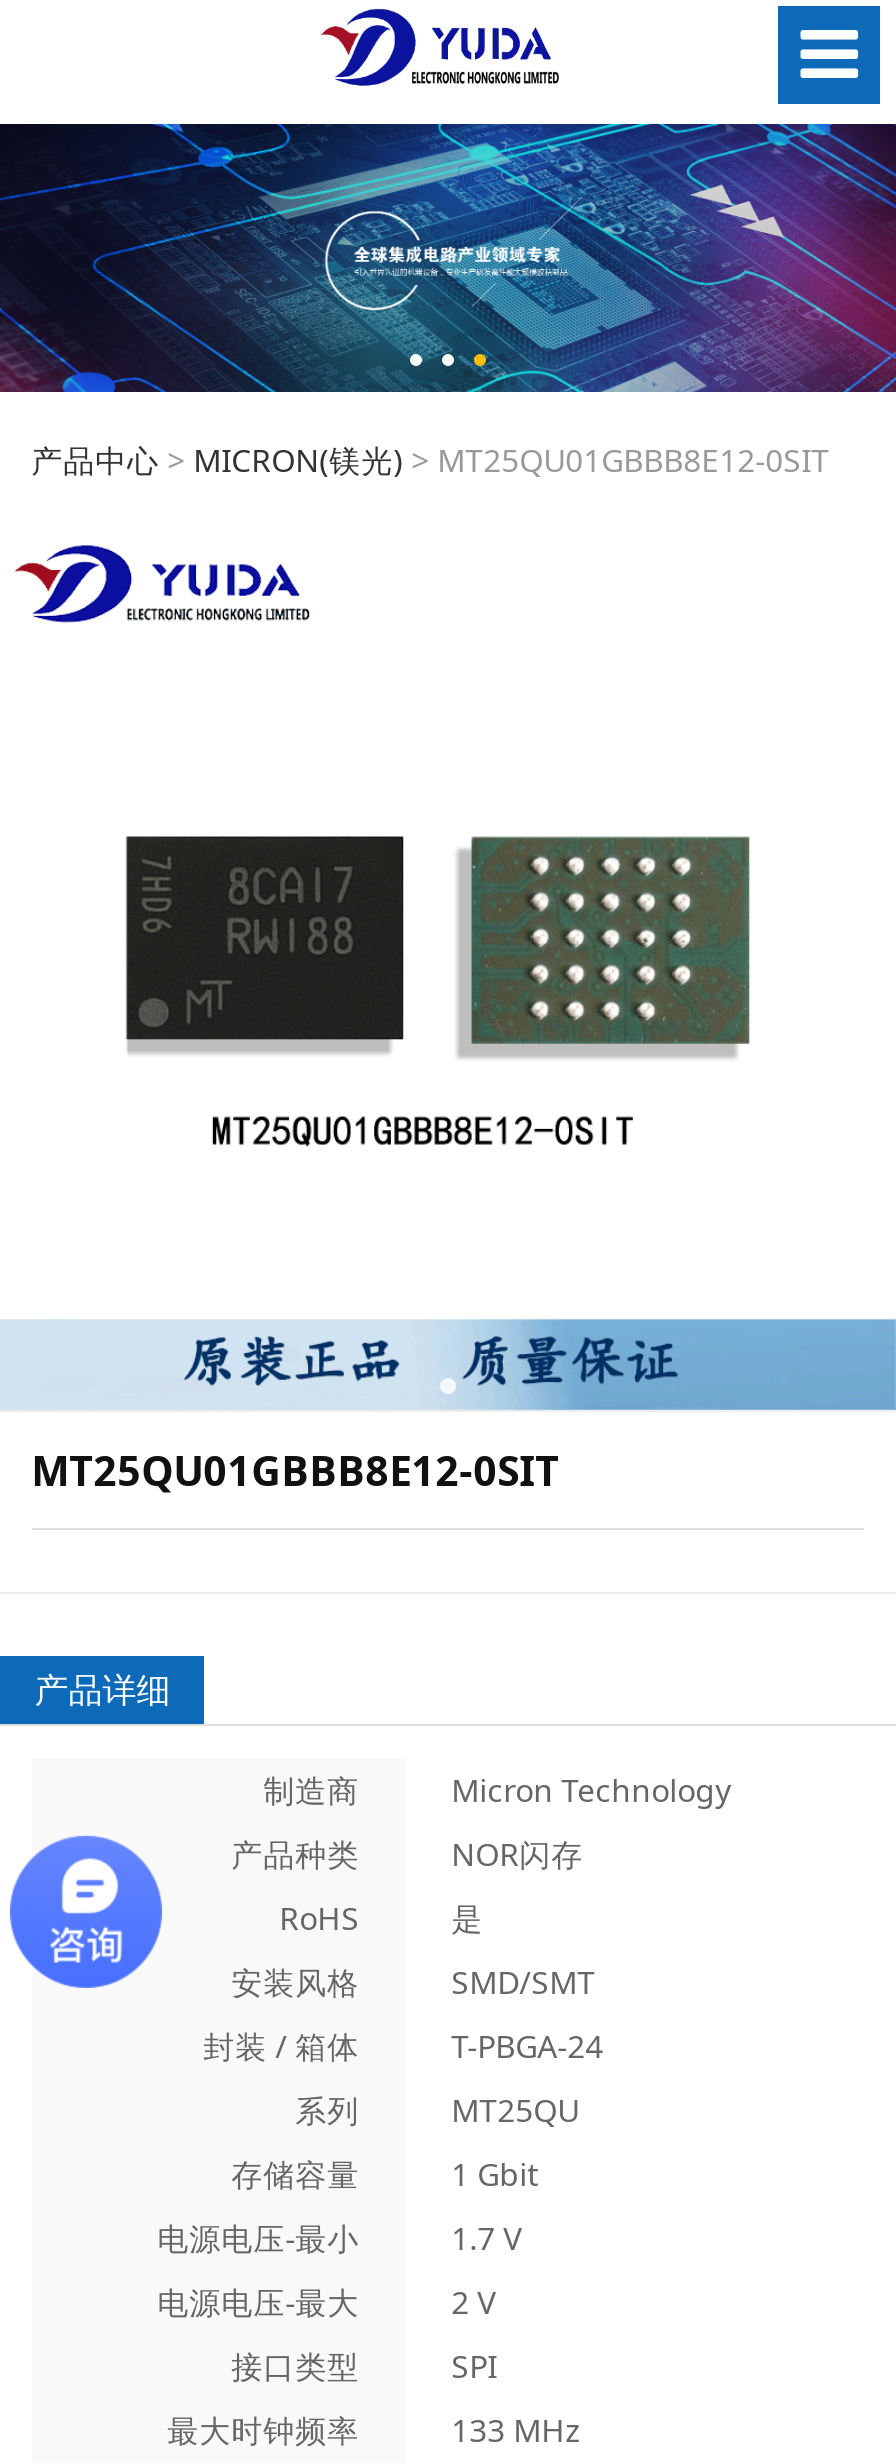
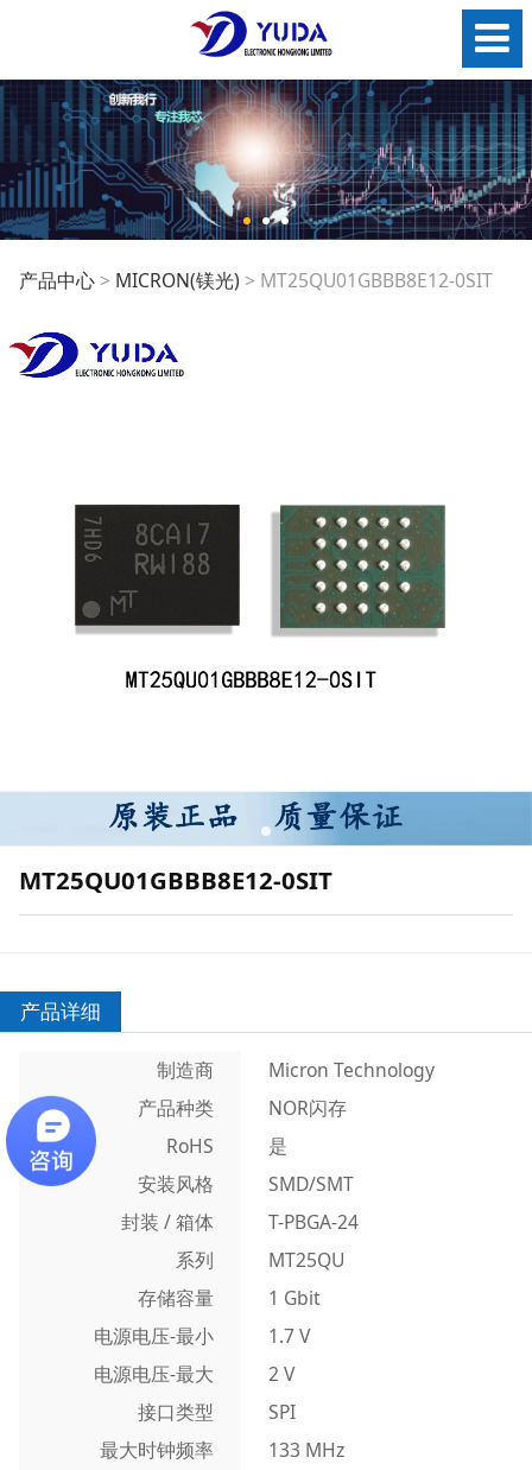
- [image]
+ [image]
